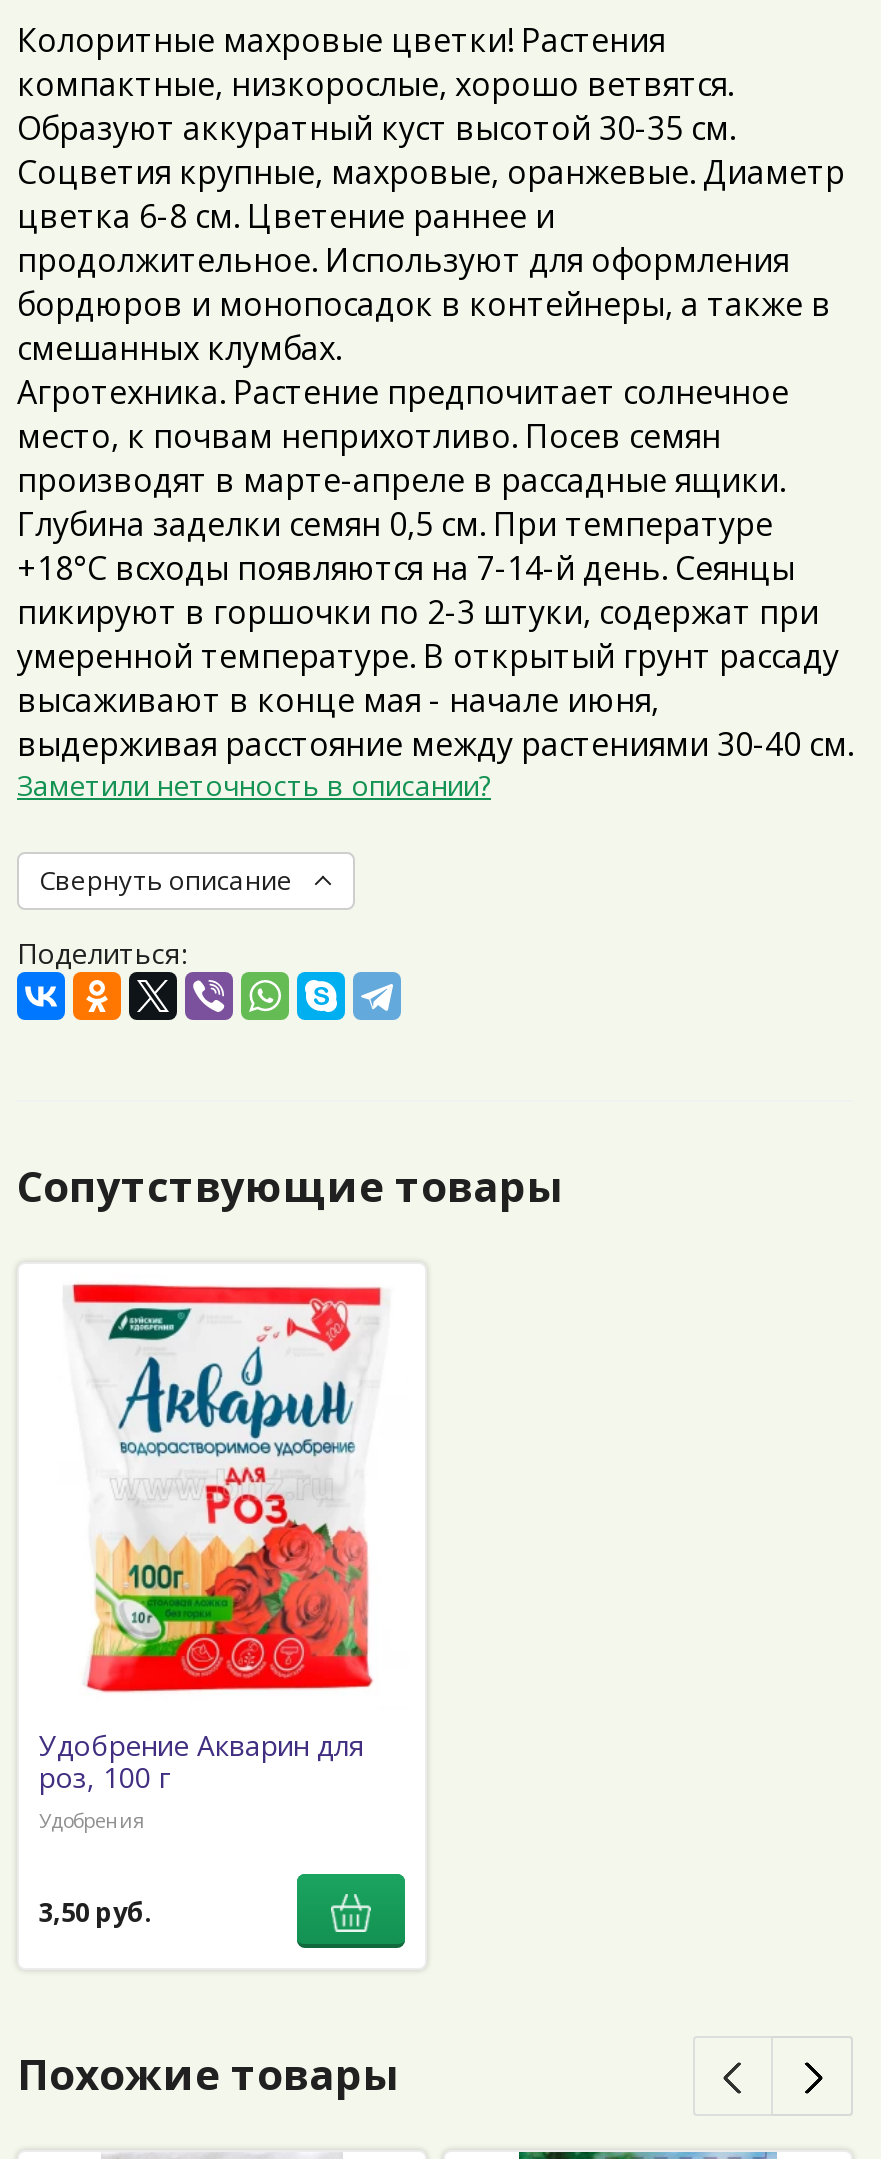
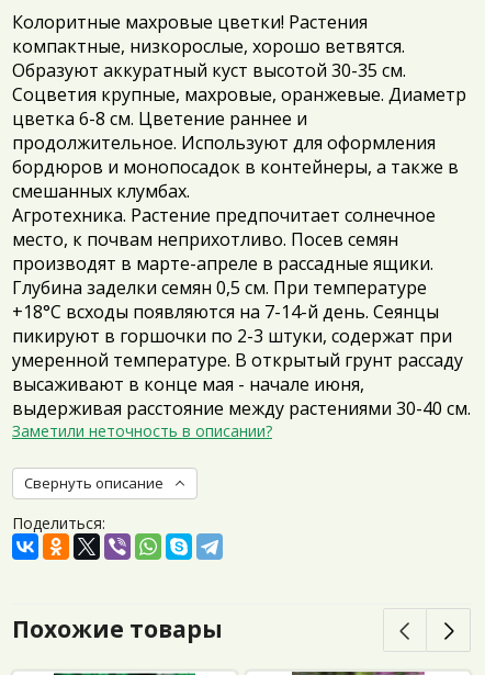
- Сопутствующие товары

- [image]
- Удобрение Акварин для
- роз, 100 г
- Удобрения
- 3,50 руб.
